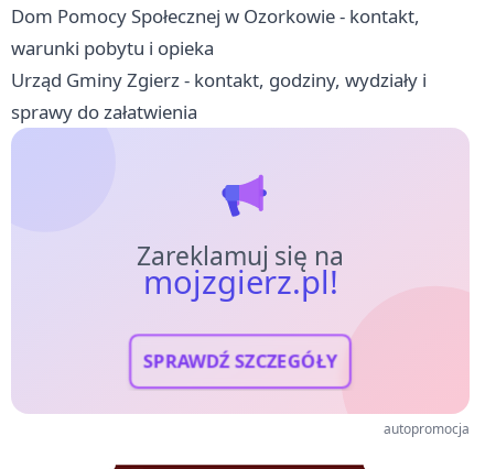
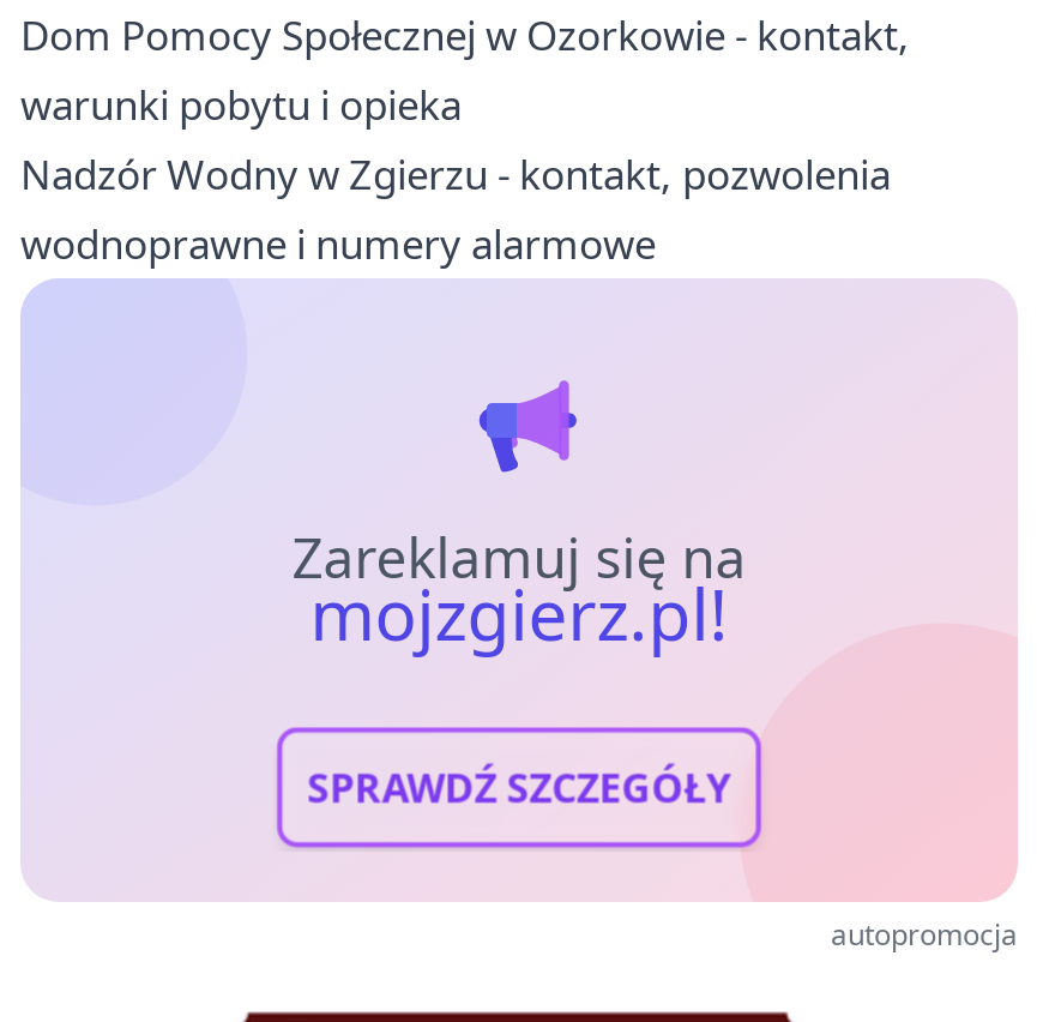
- Urząd Gminy Zgierz - kontakt, godziny, wydziały i
- sprawy do załatwienia
+ Nadzór Wodny w Zgierzu - kontakt, pozwolenia
+ wodnoprawne i numery alarmowe
